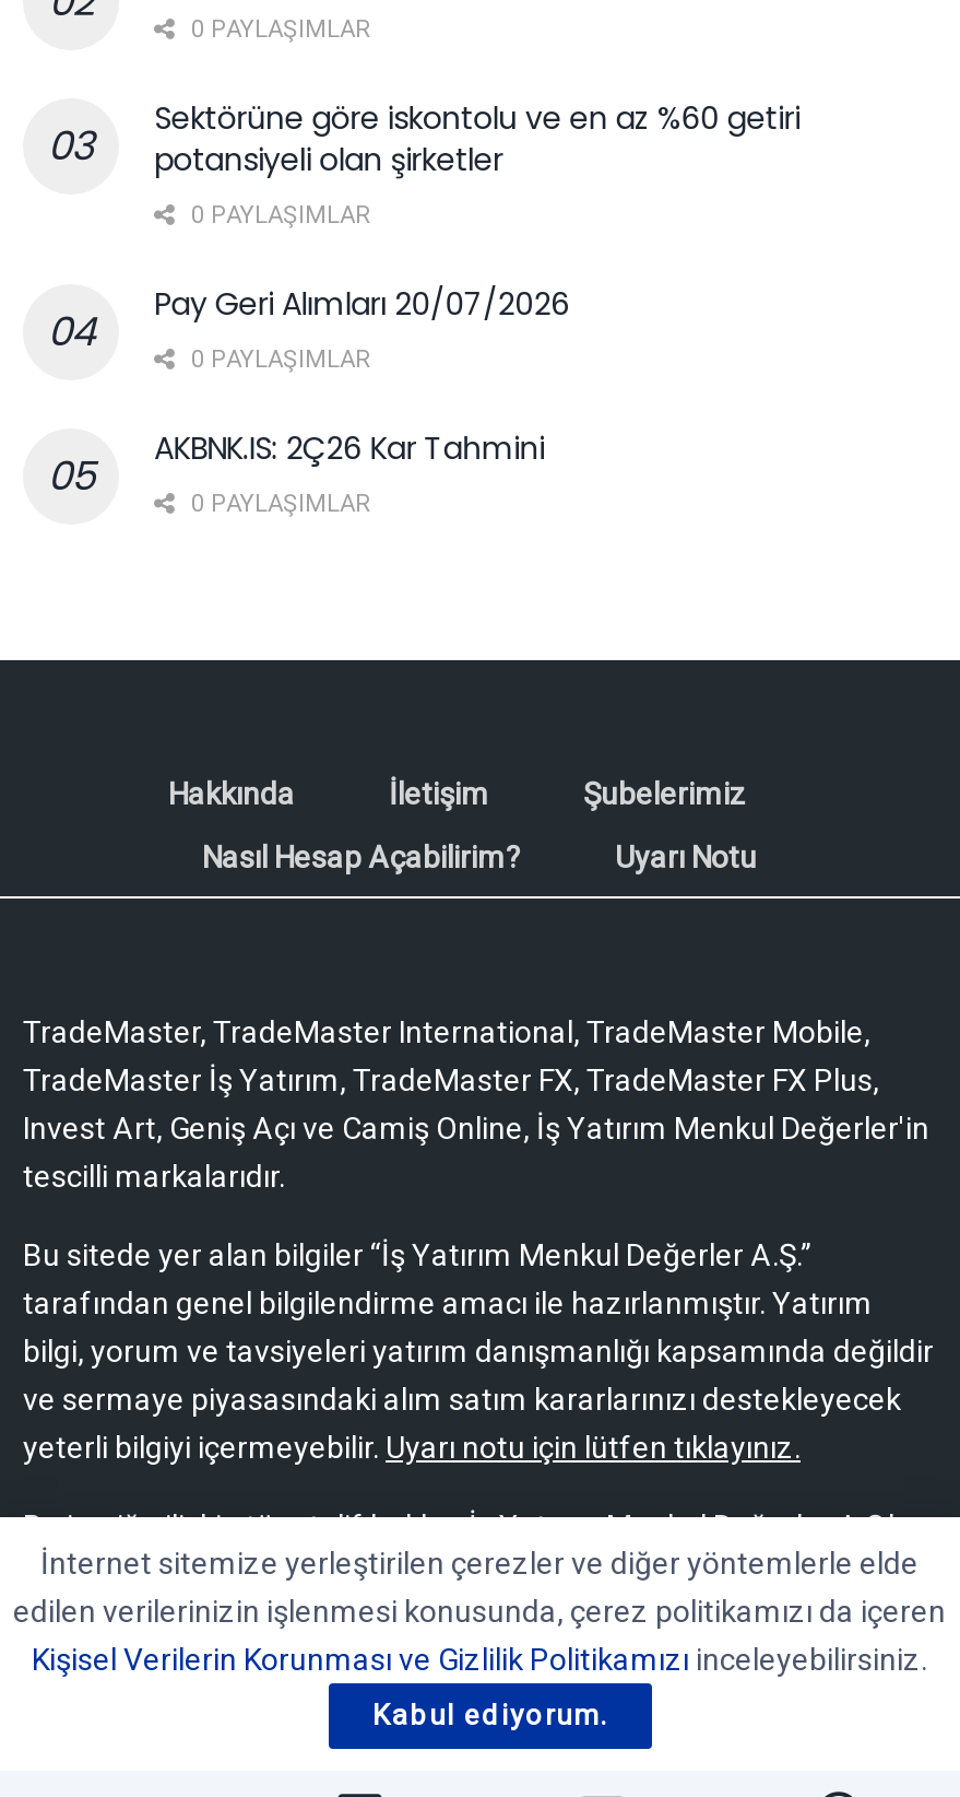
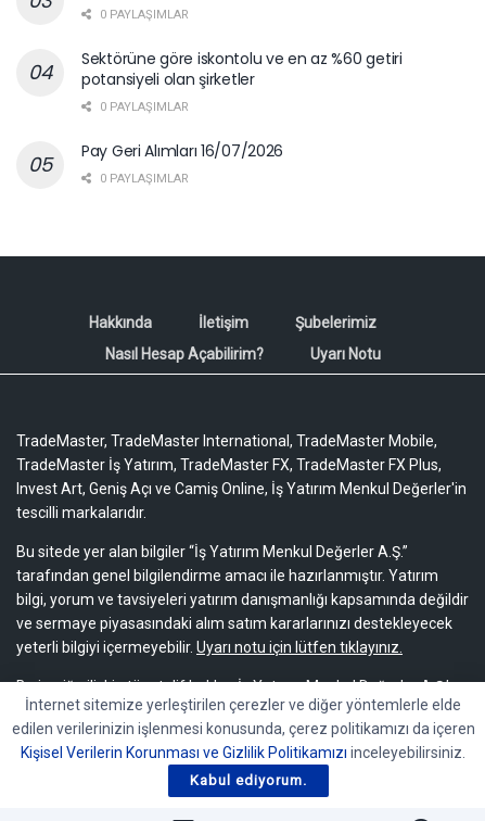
- Pay Geri Alımları 20/07/2026
- 0 PAYLAŞIMLAR
- AKBNK.IS: 2Ç26 Kar Tahmini
+ Pay Geri Alımları 16/07/2026
